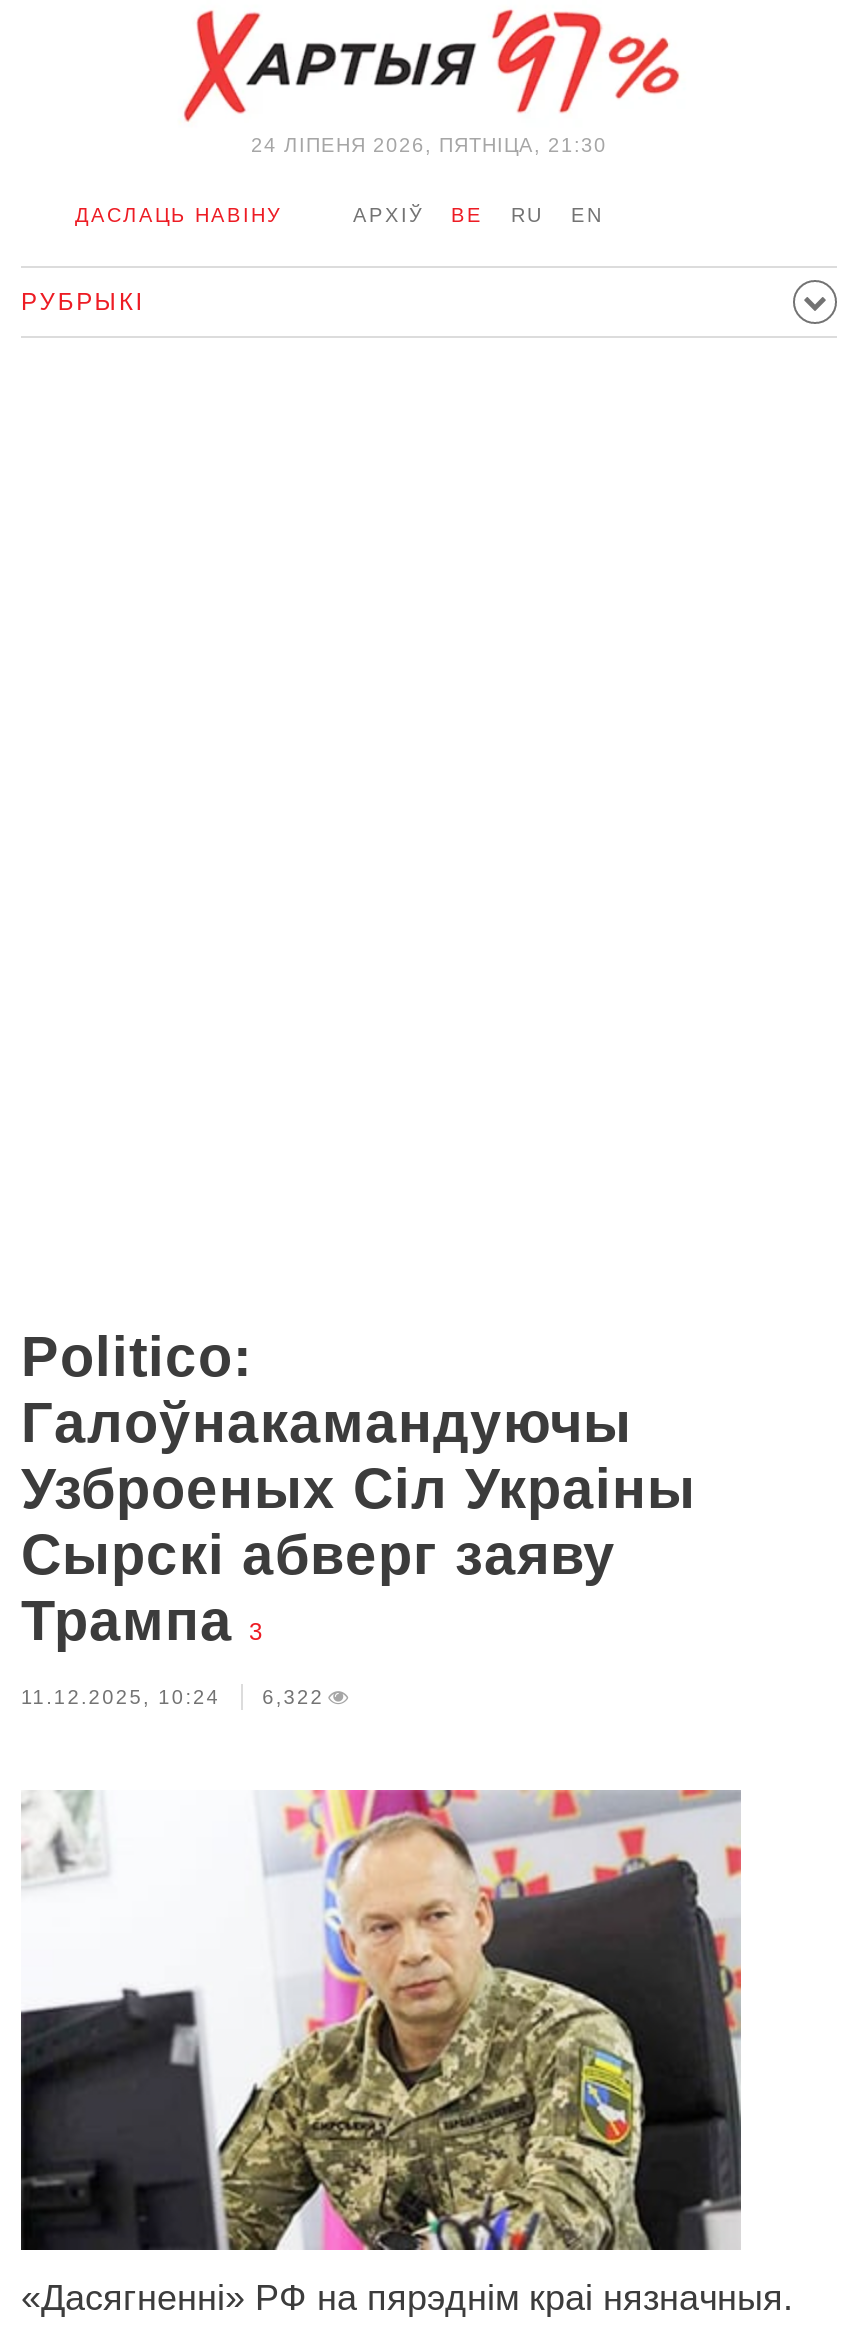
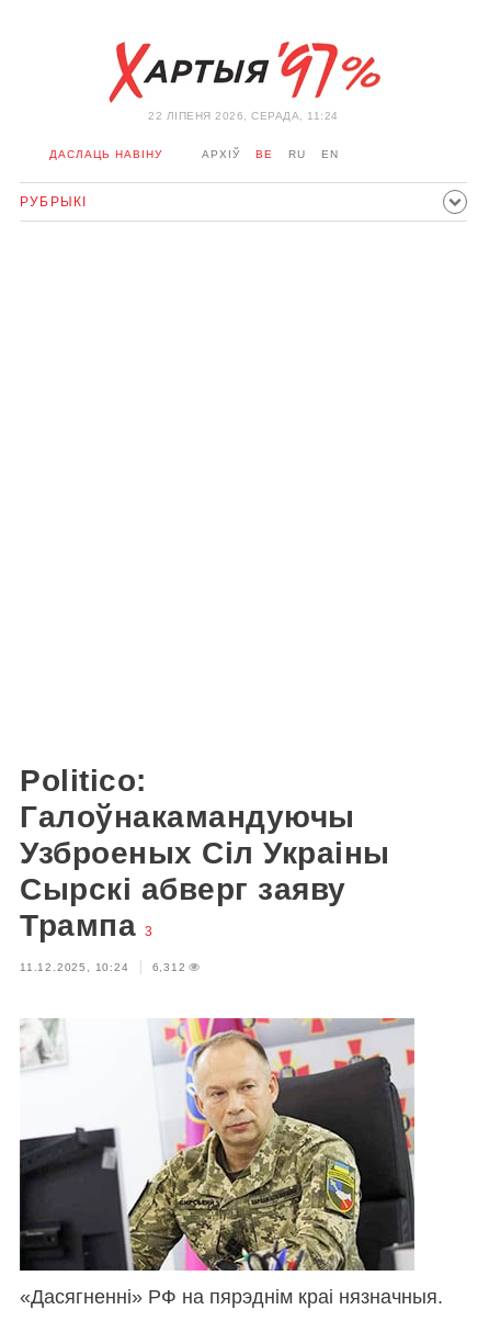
- 24 ЛIПЕНЯ 2026, ПЯТНІЦА, 21:30
+ 22 ЛIПЕНЯ 2026, СЕРАДА, 11:24

- 11.12.2025, 10:24 6,322
+ 11.12.2025, 10:24 6,312
